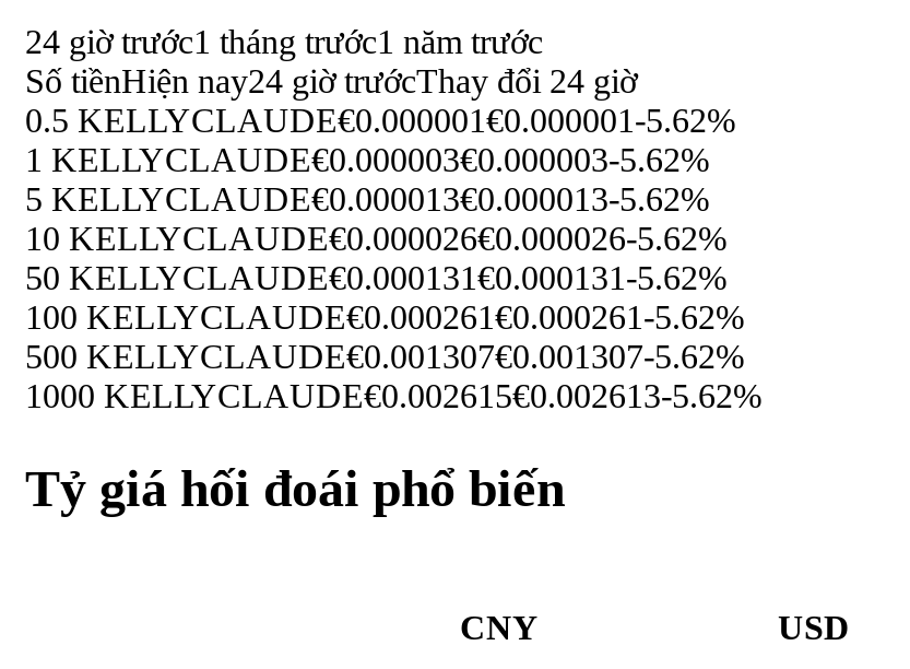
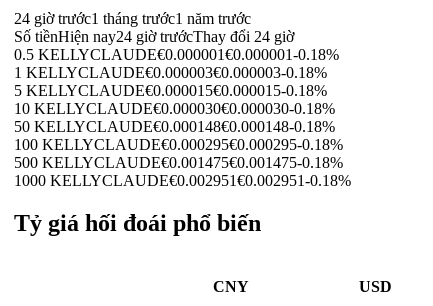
- 0.5 KELLYCLAUDE€0.000001 €0.000001 -5.62%
+ 0.5 KELLYCLAUDE€0.000001 €0.000001 -0.18%

- 1 KELLYCLAUDE€0.000003€0.000003-5.62%
+ 1 KELLYCLAUDE€0.000003€0.000003-0.18%

- 5 KELLYCLAUDE€0.000013€0.000013-5.62%
+ 5 KELLYCLAUDE€0.000015€0.000015-0.18%

- 10 KELLYCLAUDE€0.000026€0.000026-5.62%
+ 10 KELLYCLAUDE€0.000030€0.000030-0.18%

- 50 KELLYCLAUDE€0.000131 €0.000131 -5.62%
+ 50 KELLYCLAUDE€0.000148 €0.000148 -0.18%

- 100 KELLYCLAUDE€0.000261 €0.000261 -5.62%
+ 100 KELLYCLAUDE€0.000295 €0.000295 -0.18%

- 500 KELLYCLAUDE€0.001307€0.001307-5.62%
+ 500 KELLYCLAUDE€0.001475€0.001475-0.18%

- 1000 KELLYCLAUDE€0.002615€0.002613-5.62%
+ 1000 KELLYCLAUDE€0.002951€0.002951-0.18%
